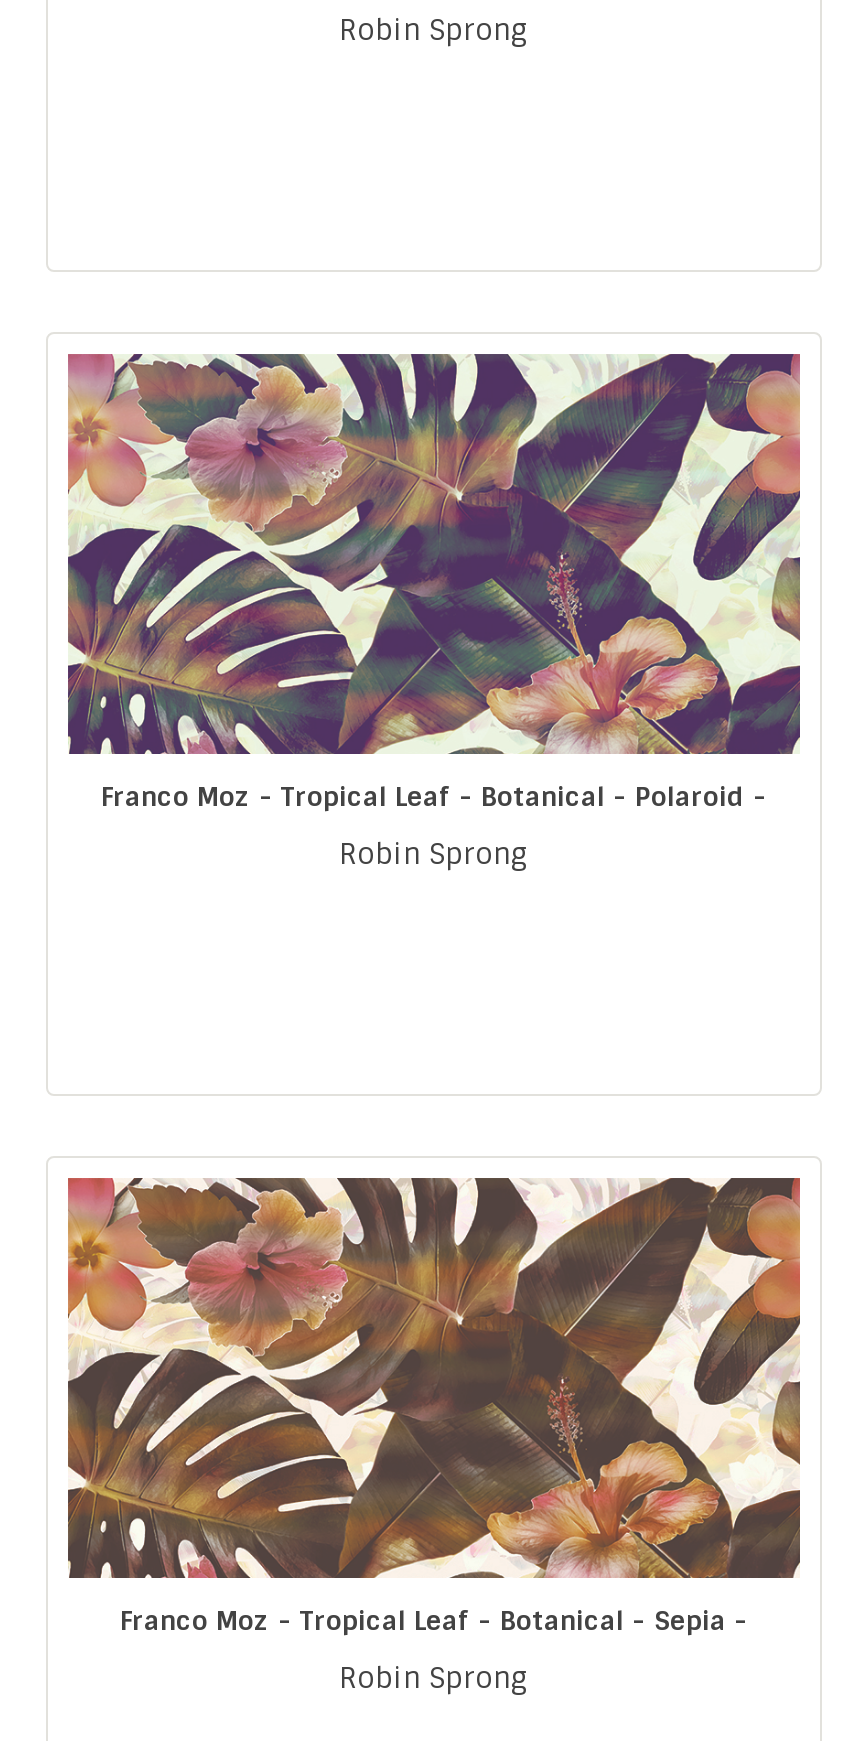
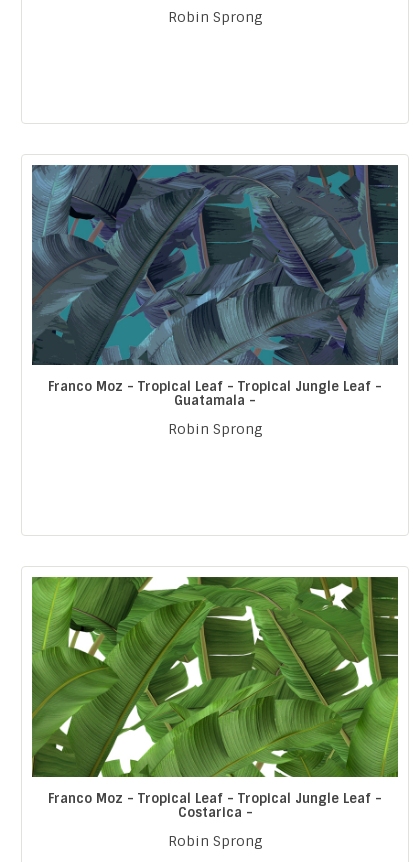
- [image]
- Franco Moz - Tropical Leaf - Botanical - Polaroid -
+ [image]
+ Franco Moz - Tropical Leaf - Tropical Jungle Leaf -
+ Guatamala -

- [image]
- Franco Moz - Tropical Leaf - Botanical - Sepia -
+ [image]
+ Franco Moz - Tropical Leaf - Tropical Jungle Leaf -
+ Costarica -
